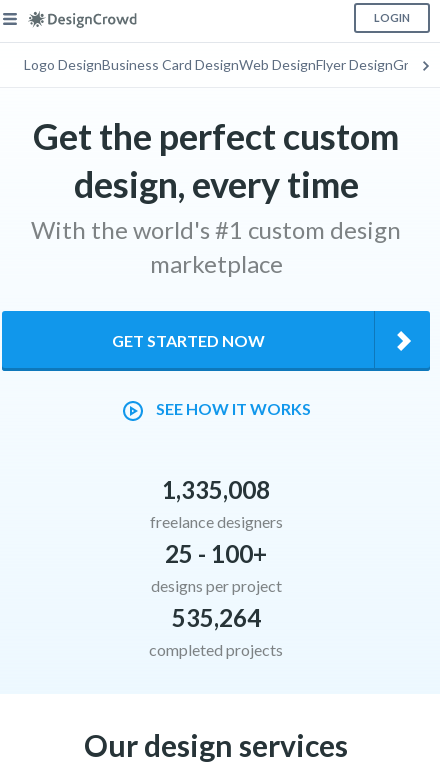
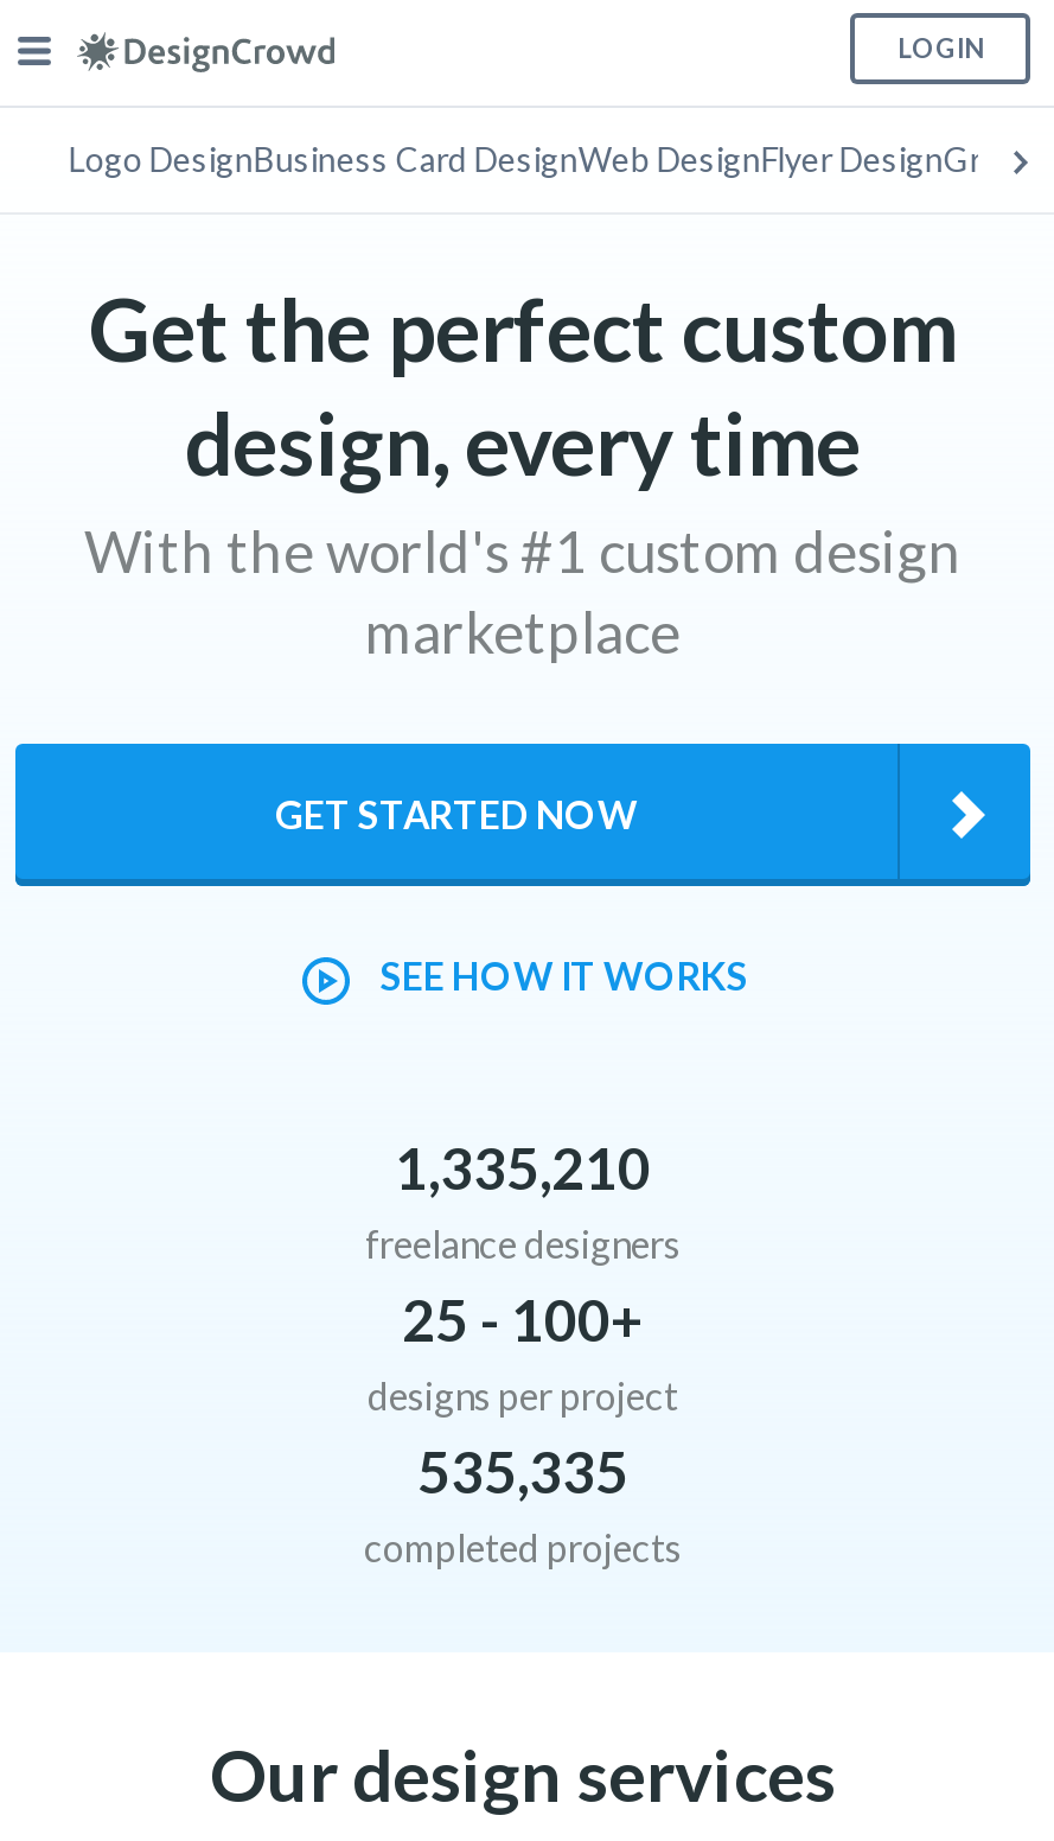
- 1,335,008
+ 1,335,210

- 535,264
+ 535,335
